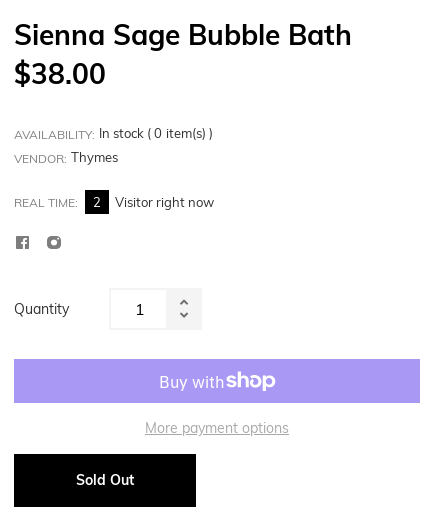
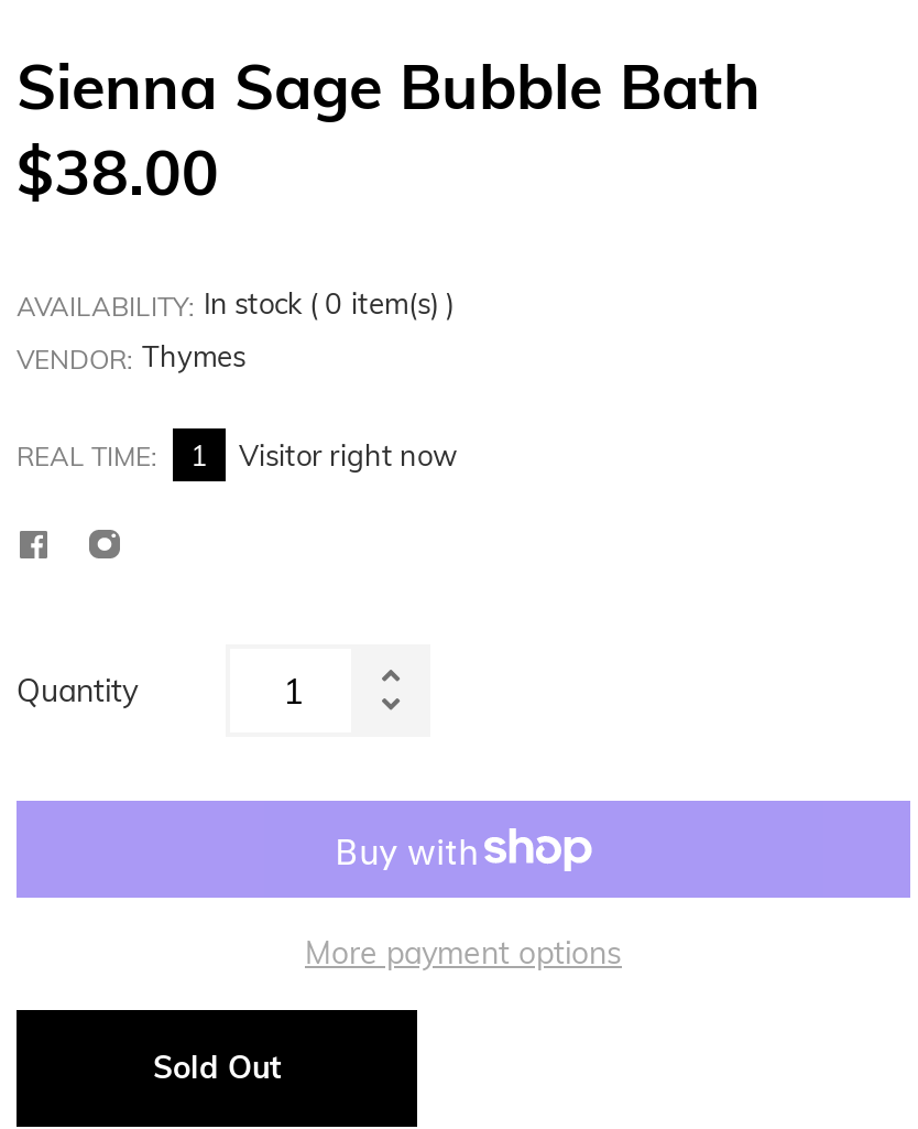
- REAL TIME: 2 Visitor right now
+ REAL TIME: 1 Visitor right now
